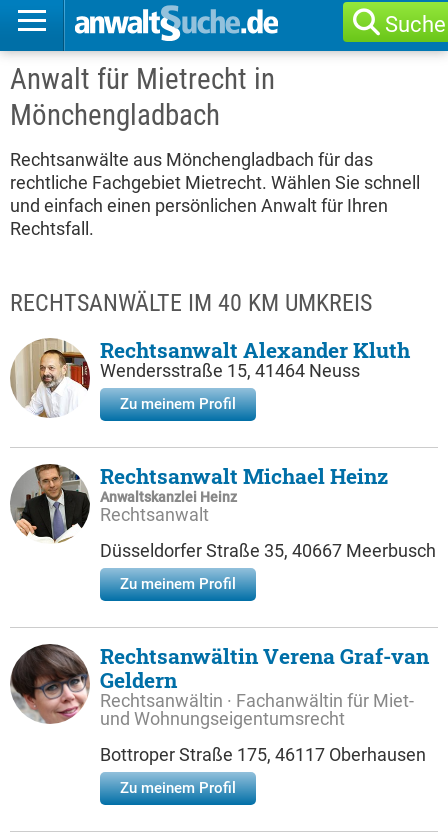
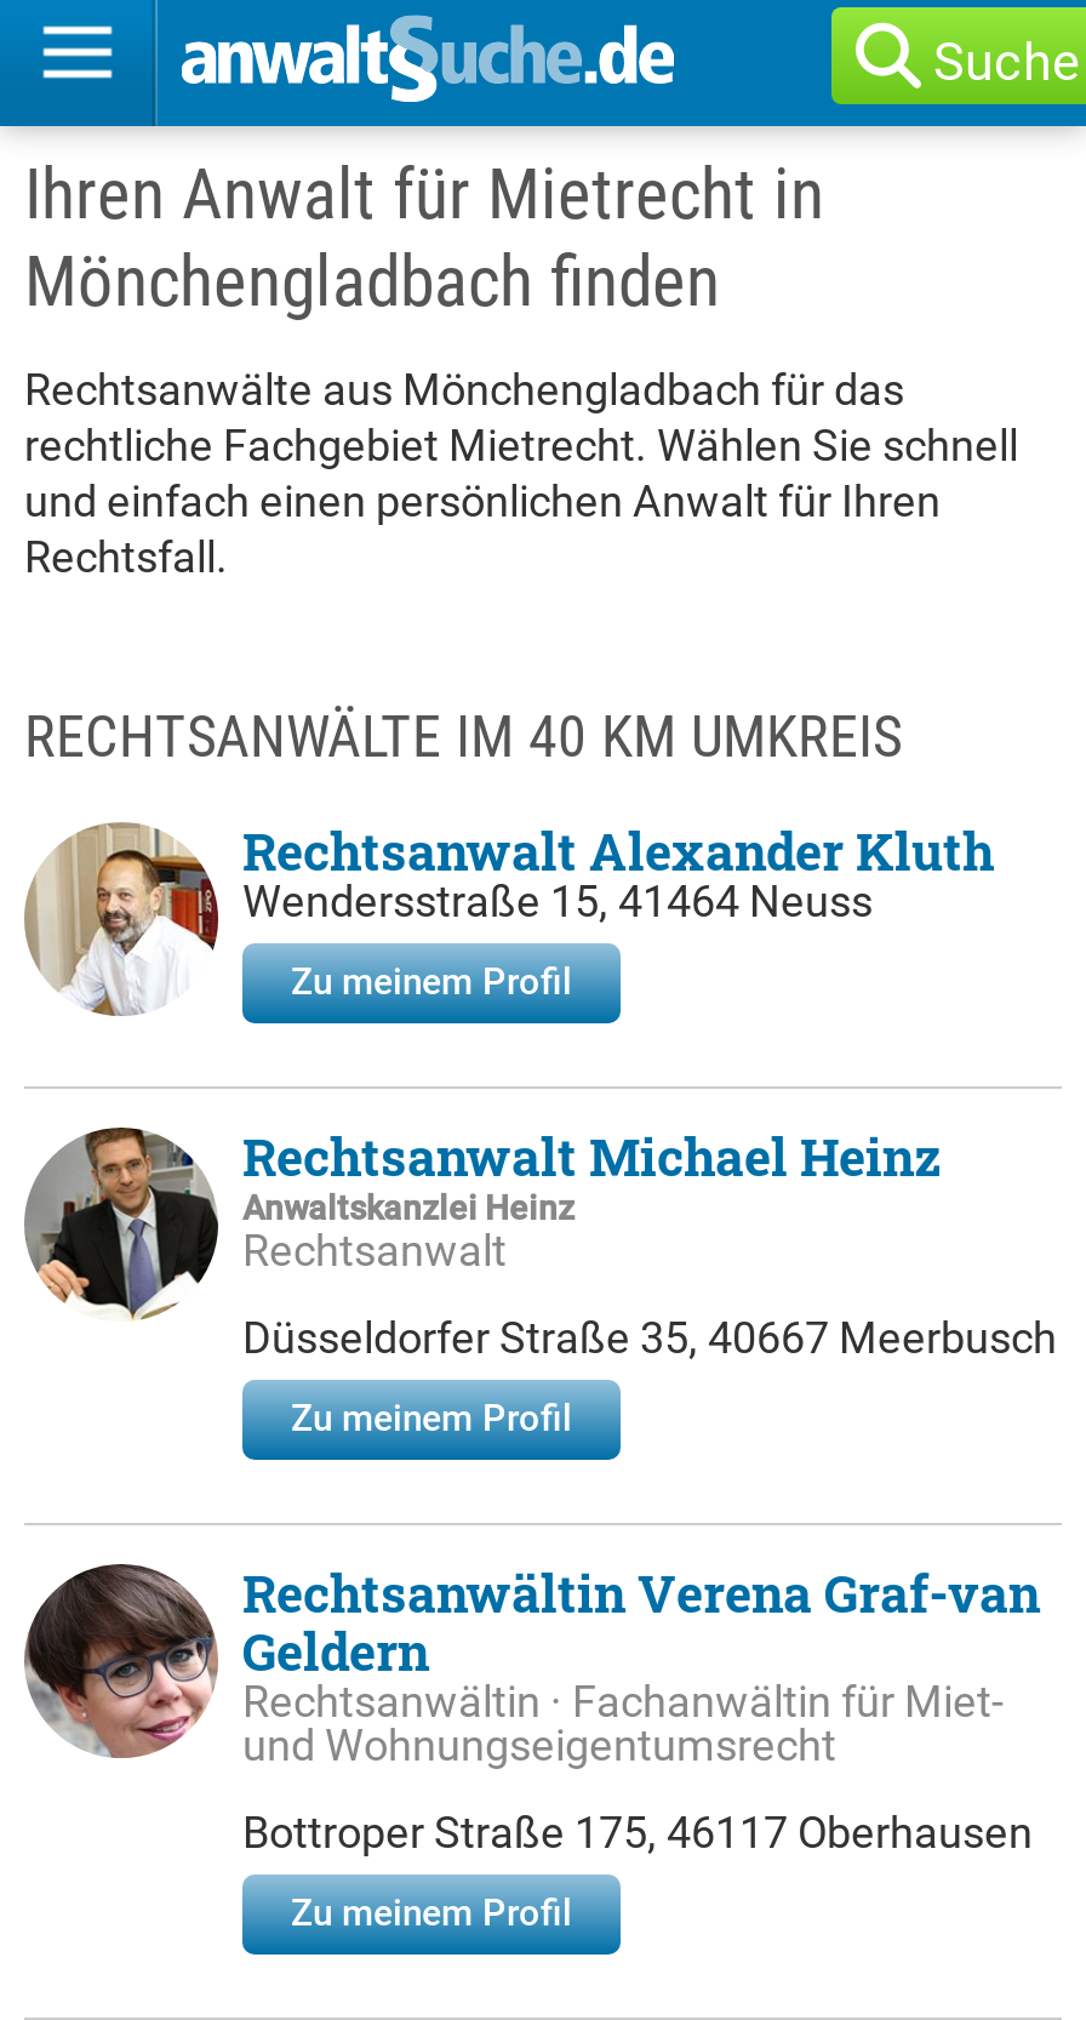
- Anwalt für Mietrecht in
- Mönchengladbach
+ Ihren Anwalt für Mietrecht in
+ Mönchengladbach finden
